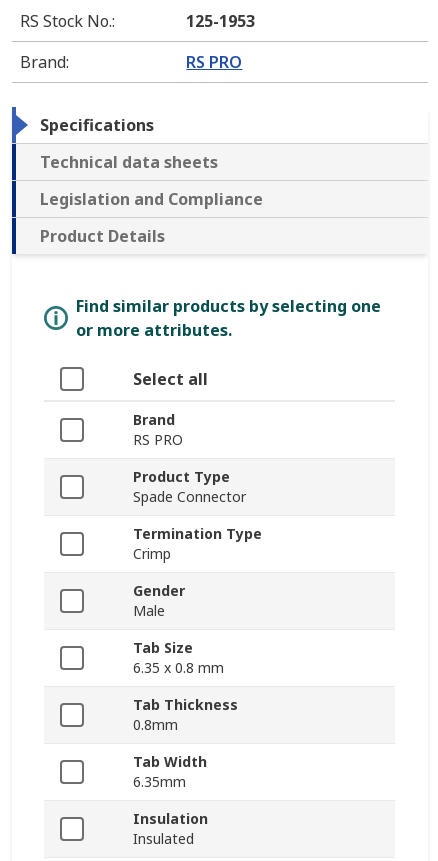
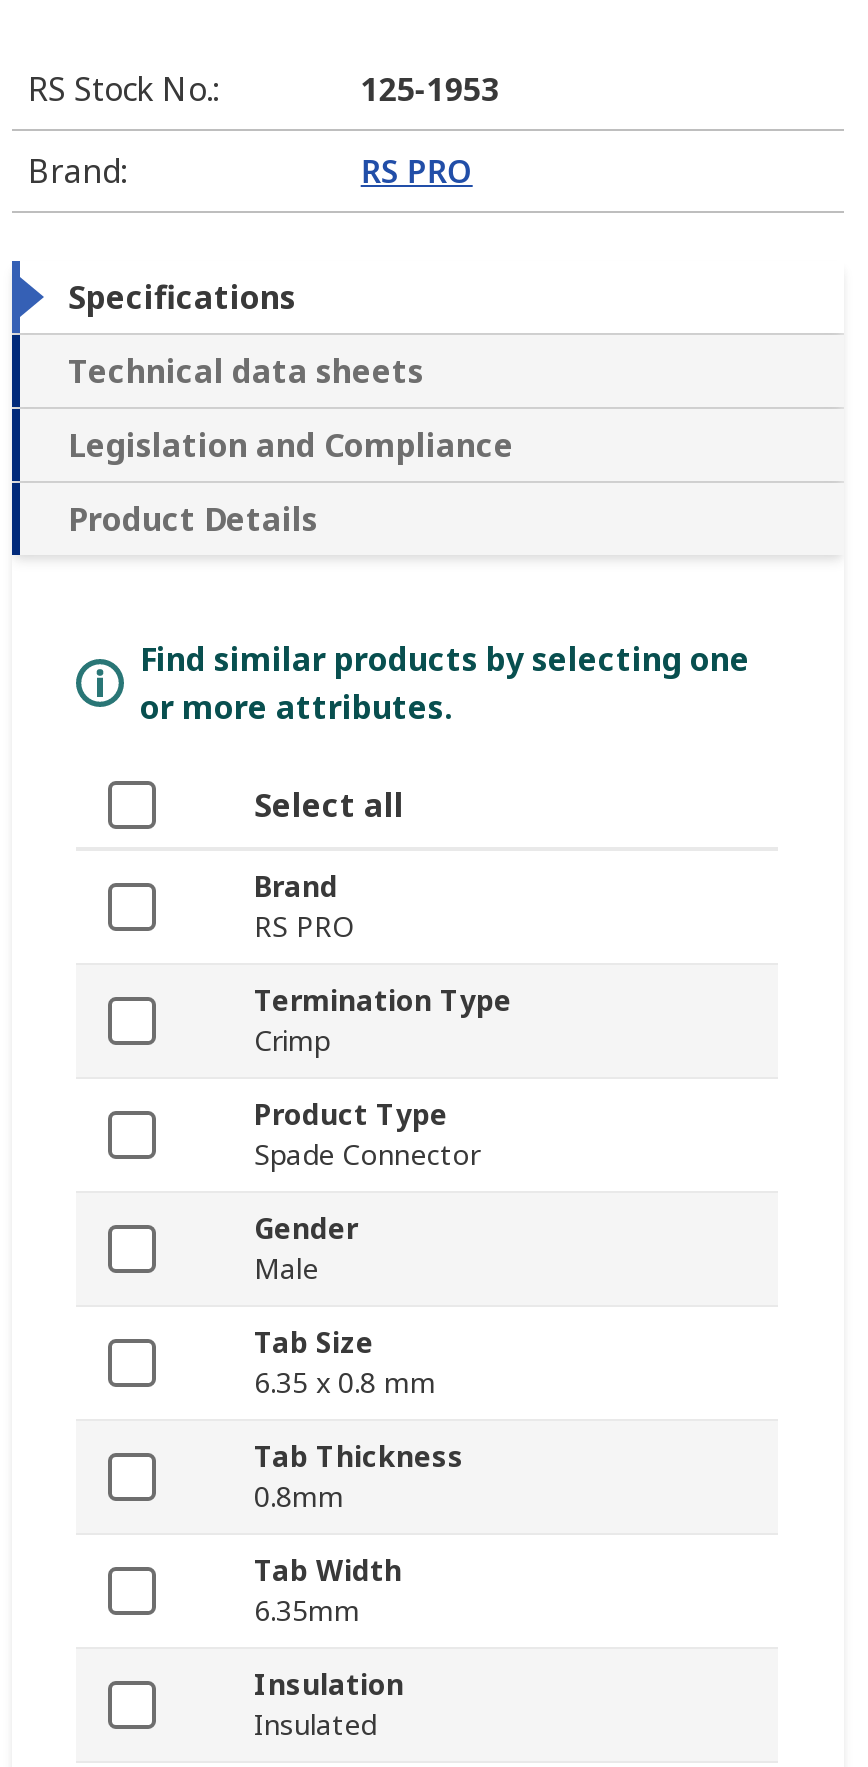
moved down: Product Type | Spade Connector

moved up: Termination Type | Crimp
